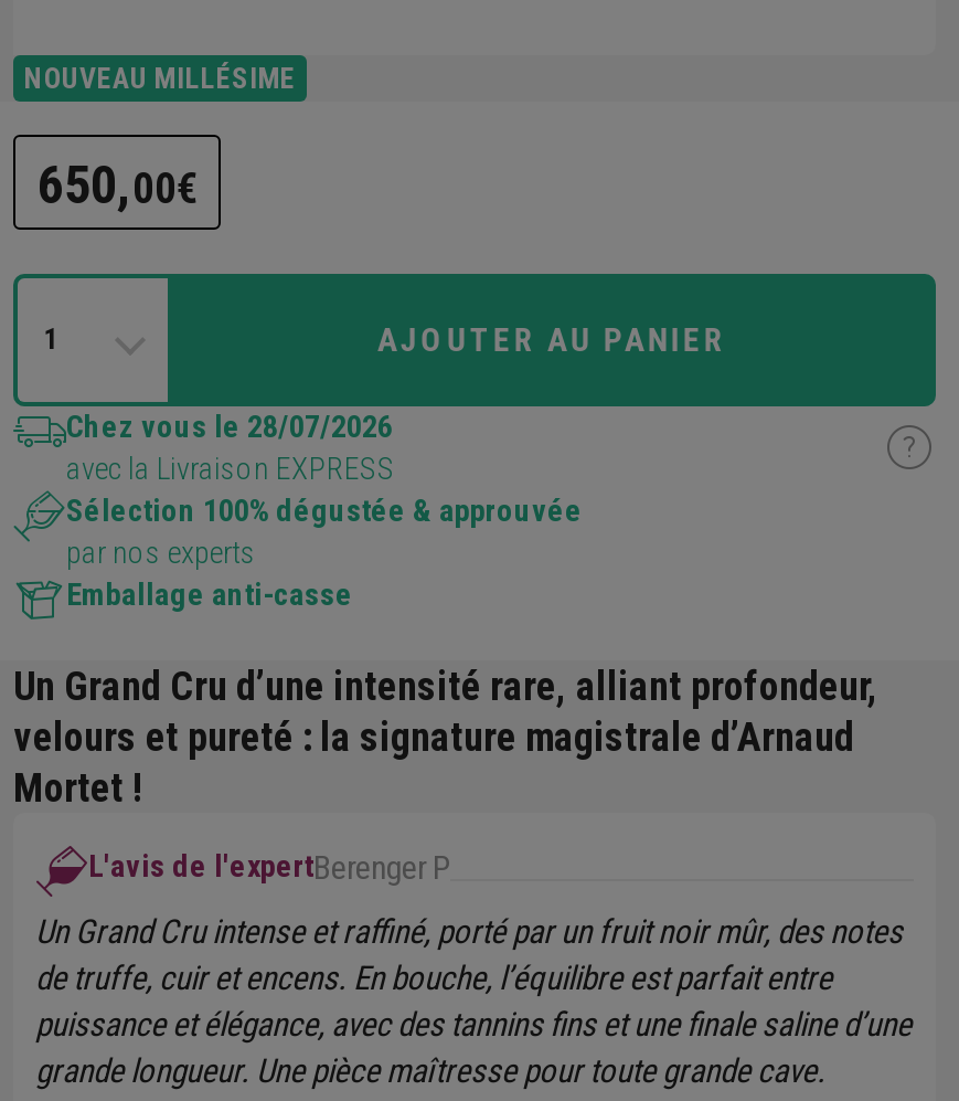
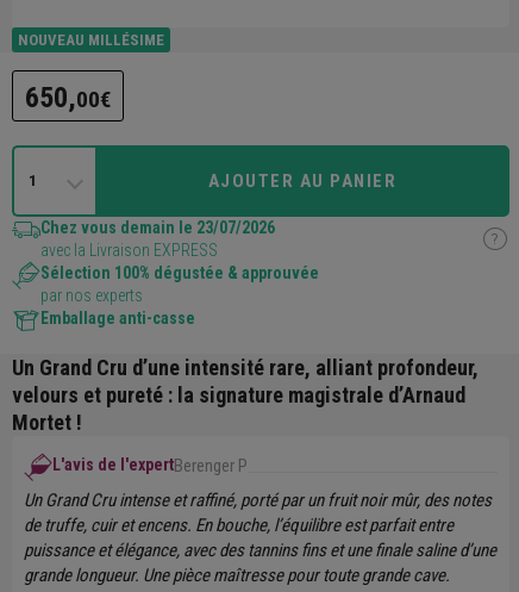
- Chez vous le 28/07/2026
+ Chez vous demain le 23/07/2026
